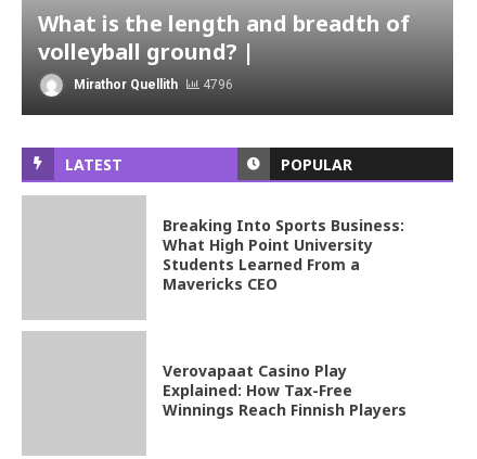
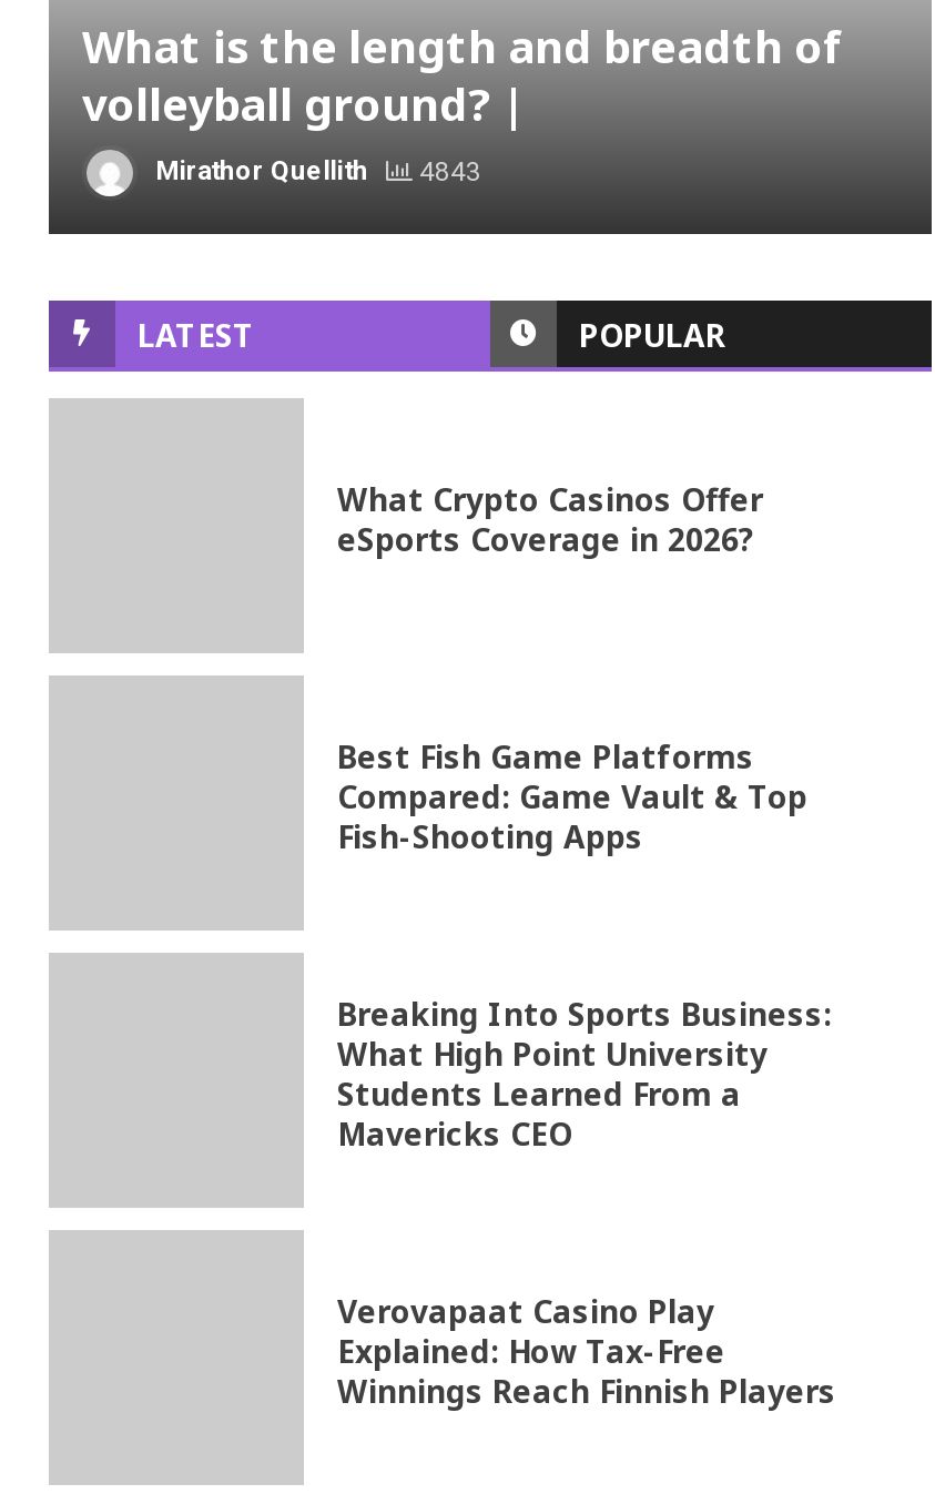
- Mirathor Quellith 4796
+ Mirathor Quellith 4843

+ What Crypto Casinos Offer
+ eSports Coverage in 2026?

+ Best Fish Game Platforms
+ Compared: Game Vault & Top
+ Fish-Shooting Apps
